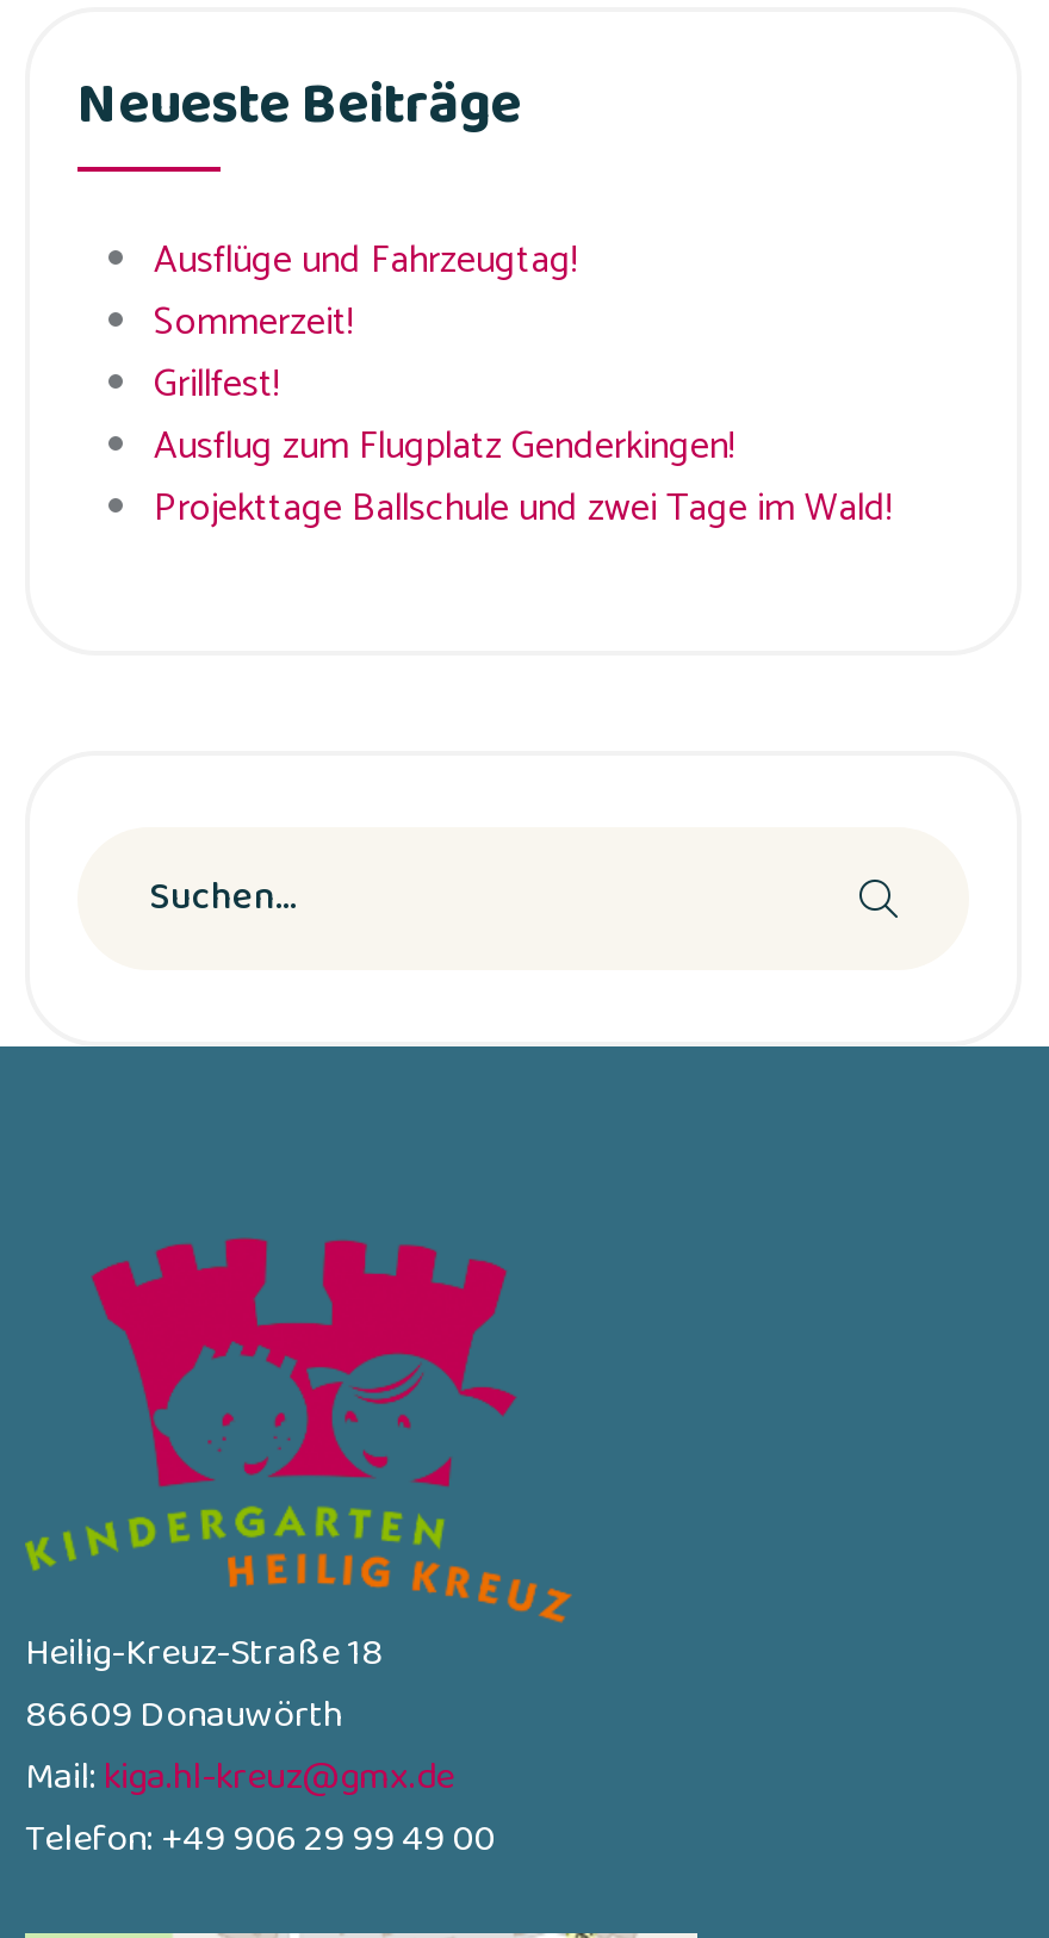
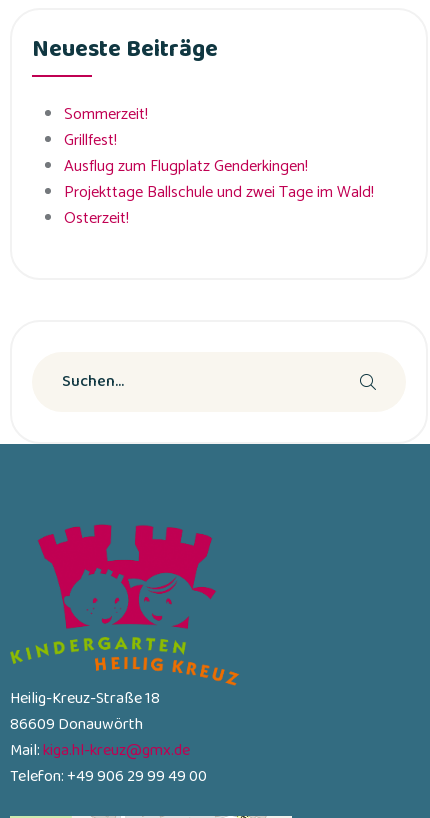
- Ausflüge und Fahrzeugtag!

moved up: Sommerzeit! | Ausflug zum Flugplatz Genderkingen! | Projekttage Ballschule und zwei Tage im Wald!

+ Osterzeit!
